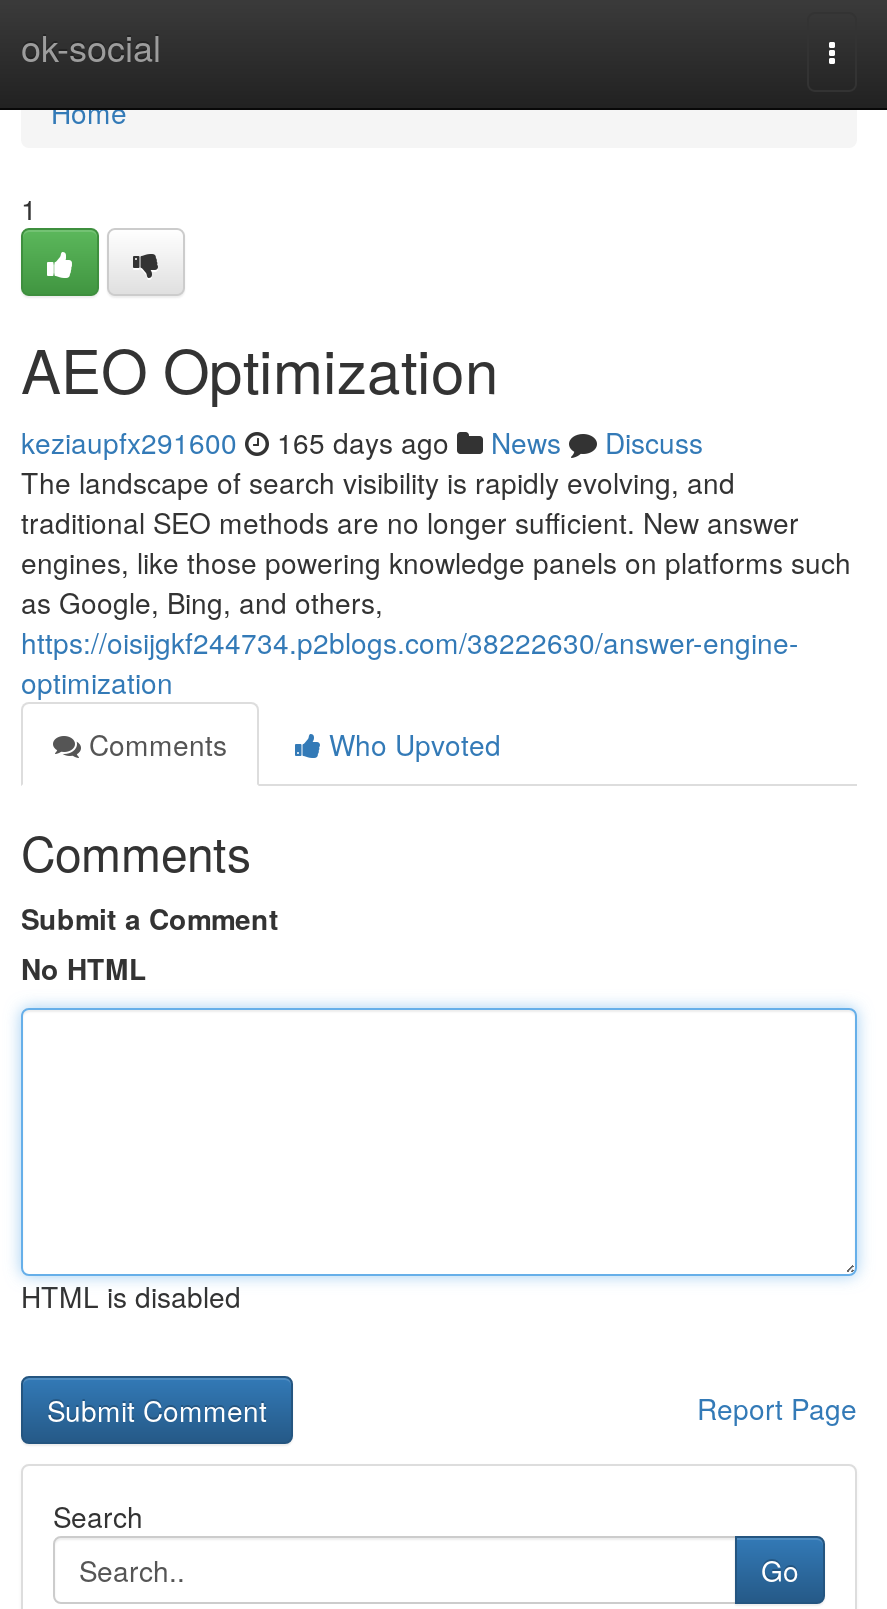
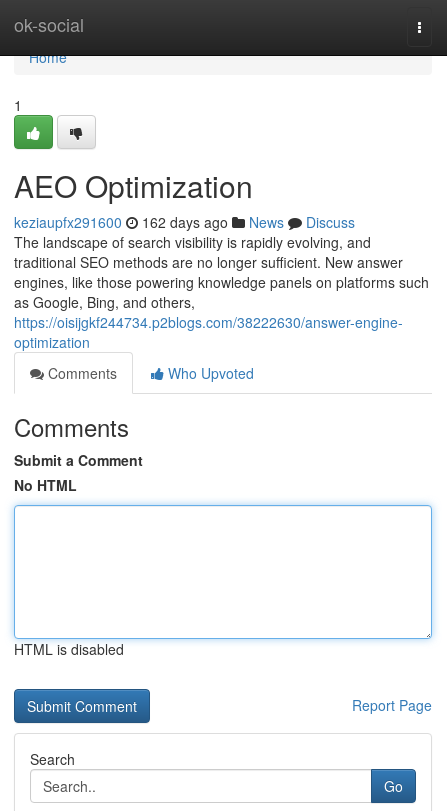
- keziaupfx291600 165 days ago News Discuss
+ keziaupfx291600 162 days ago News Discuss
